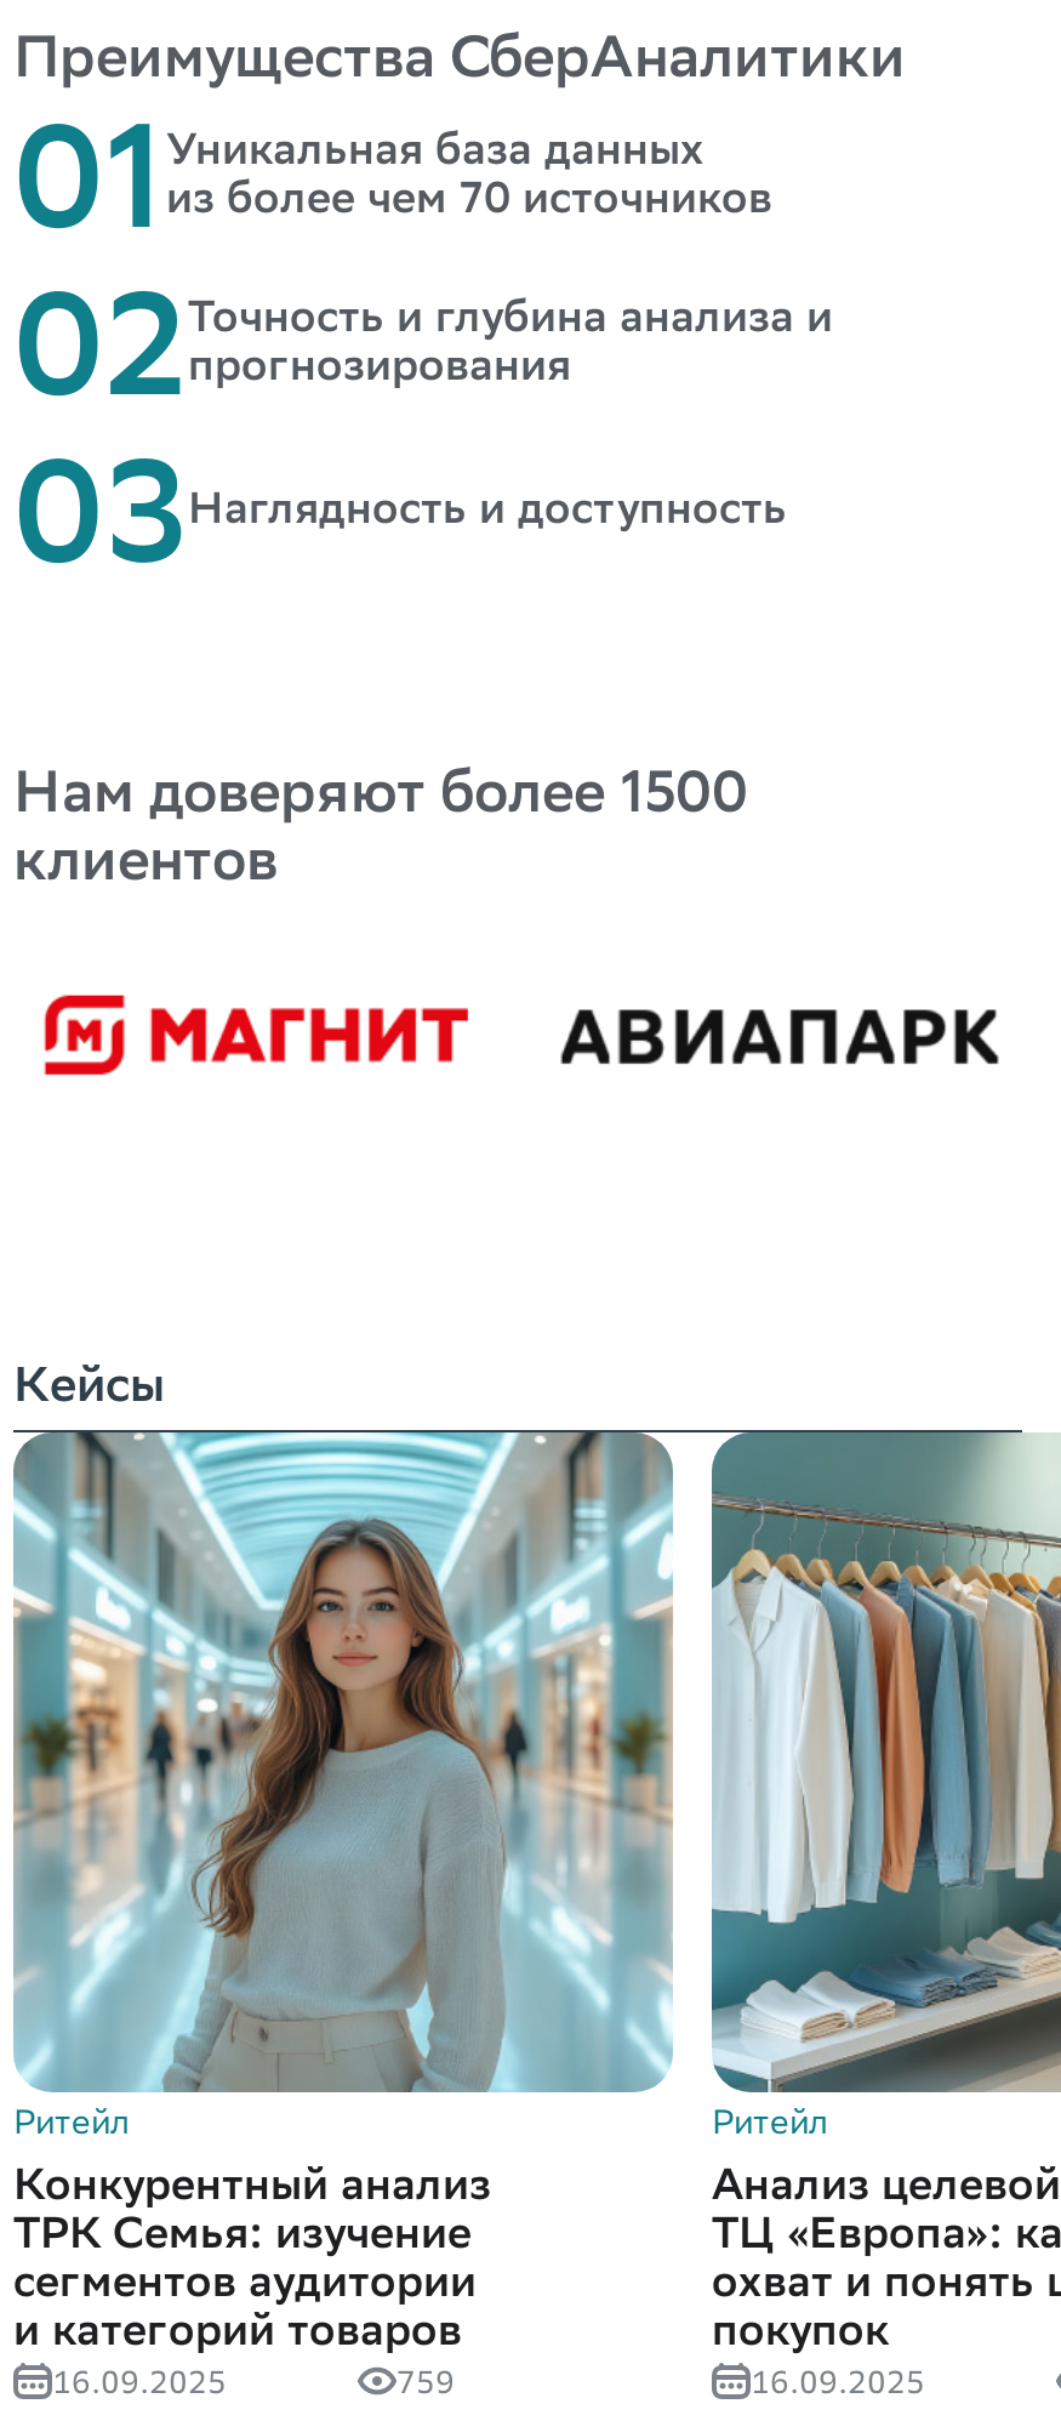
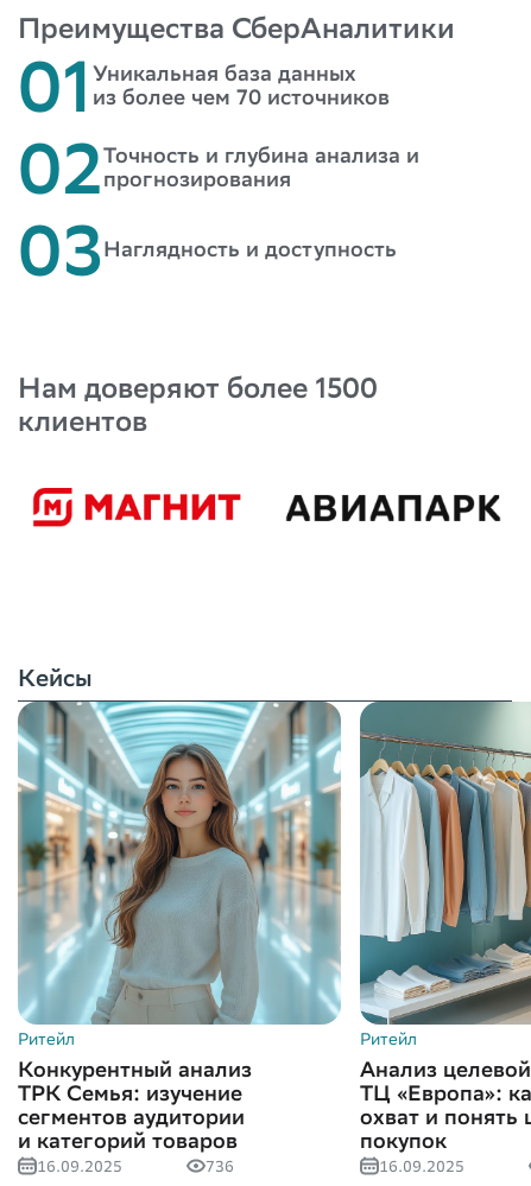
- 759
+ 736
